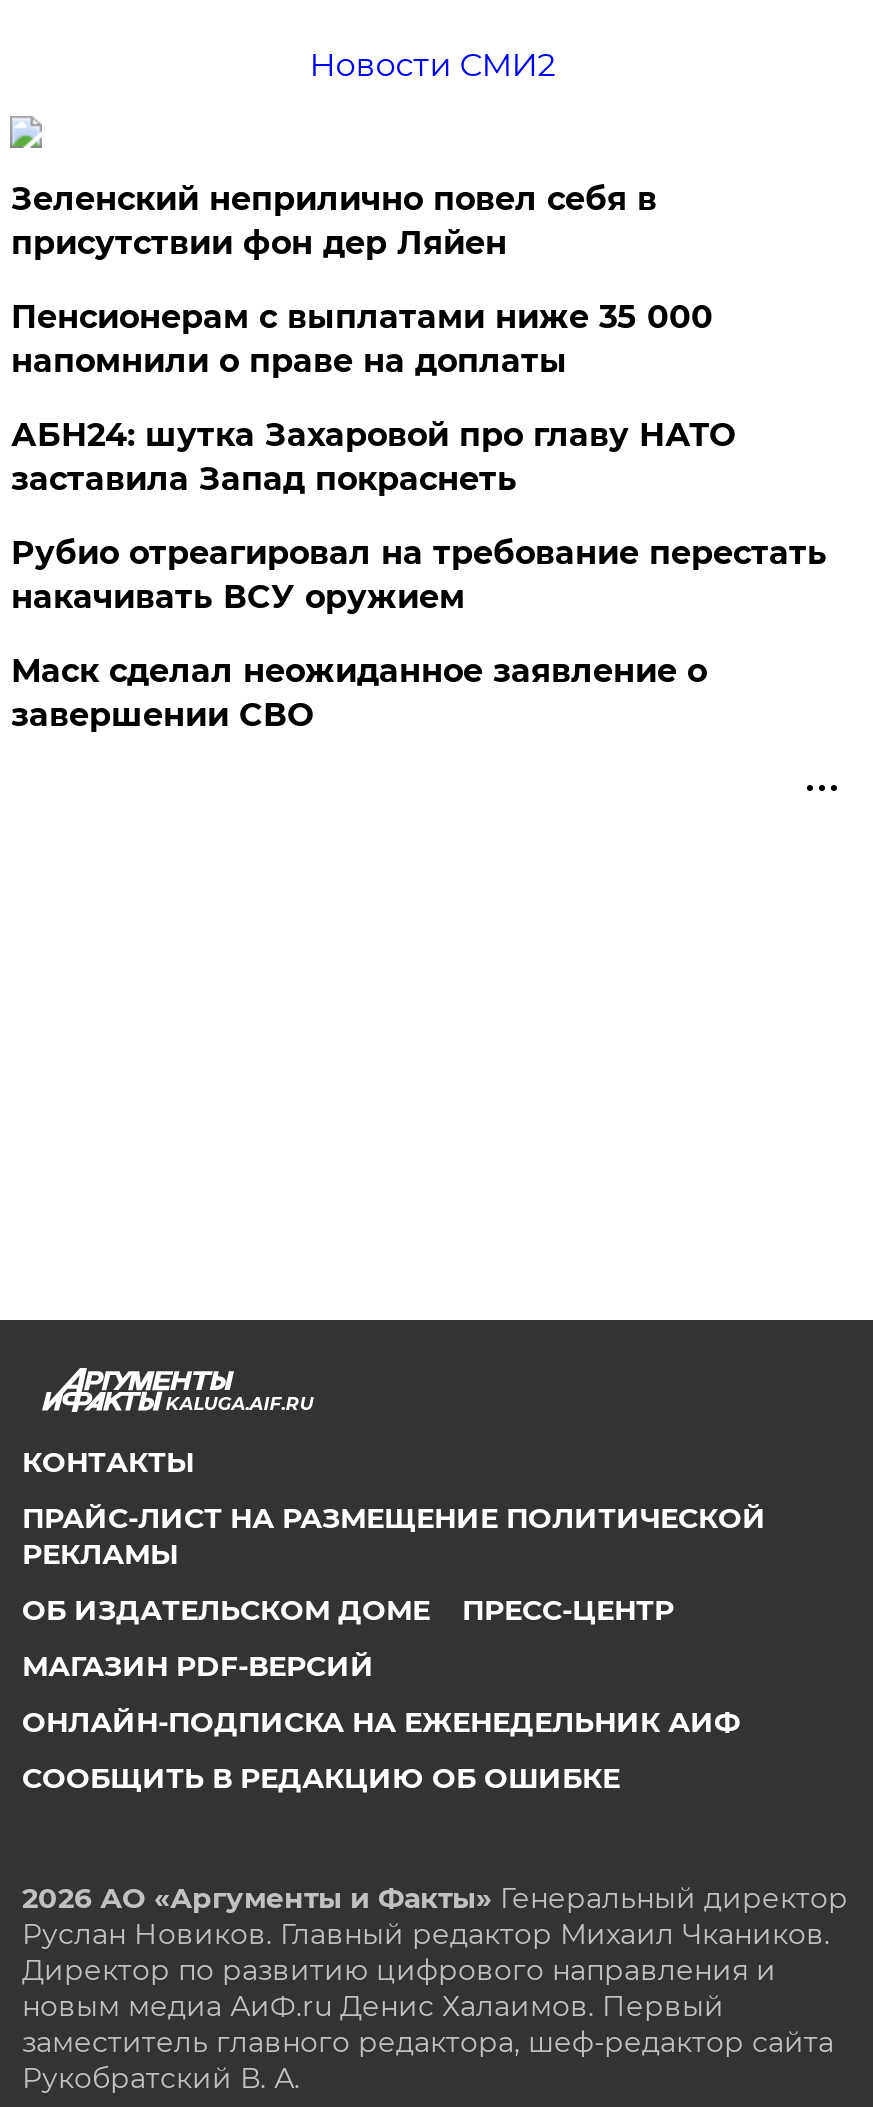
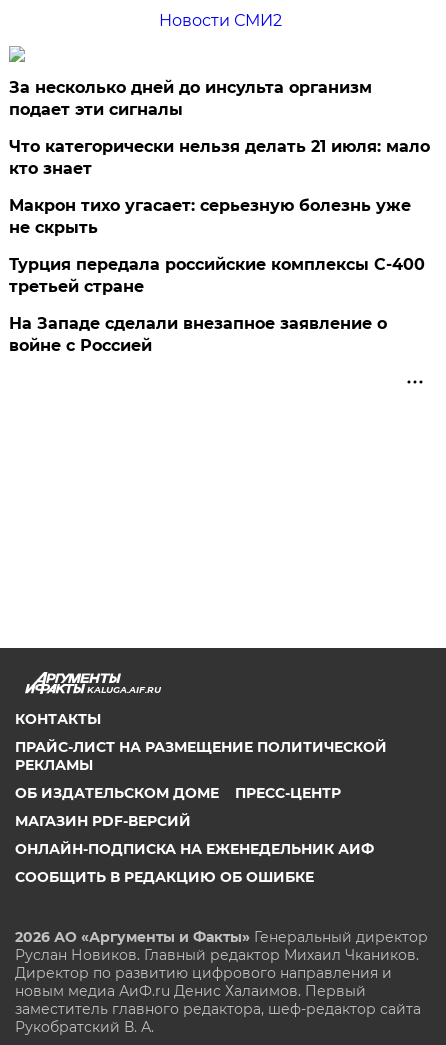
- Зеленский неприлично повел cебя в
- присутствии фон дер Ляйен
+ За несколько дней до инсульта организм
+ подает эти сигналы

- Пенсионерам с выплатами ниже 35 000
- напомнили о праве на доплаты
+ Что категорически нельзя делать 21 июля: мало
+ кто знает

- АБН24: шутка Захаровой про главу НАТО
- заставила Запад покраснеть
+ Макрон тихо угасает: серьезную болезнь уже
+ не скрыть

- Рубио отреагировал на требование перестать
- накачивать ВСУ оружием
+ Турция передала российские комплексы С-400
+ третьей стране

- Маск сделал неожиданное заявление о
- завершении СВО
+ На Западе сделали внезапное заявление о
+ войне с Россией
